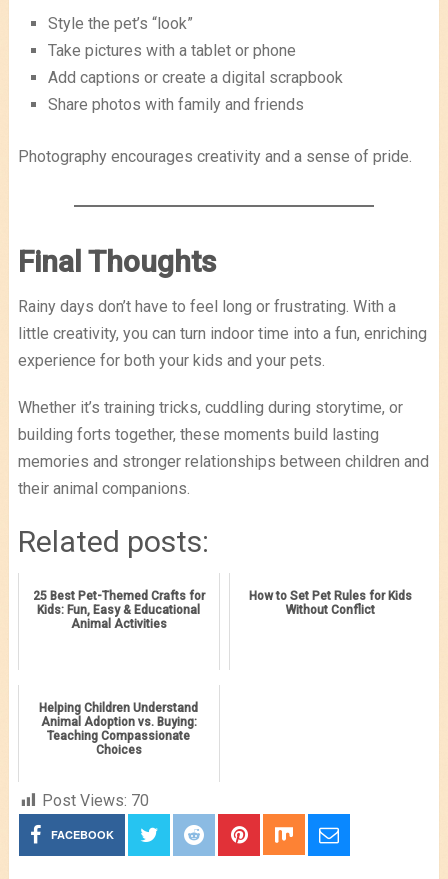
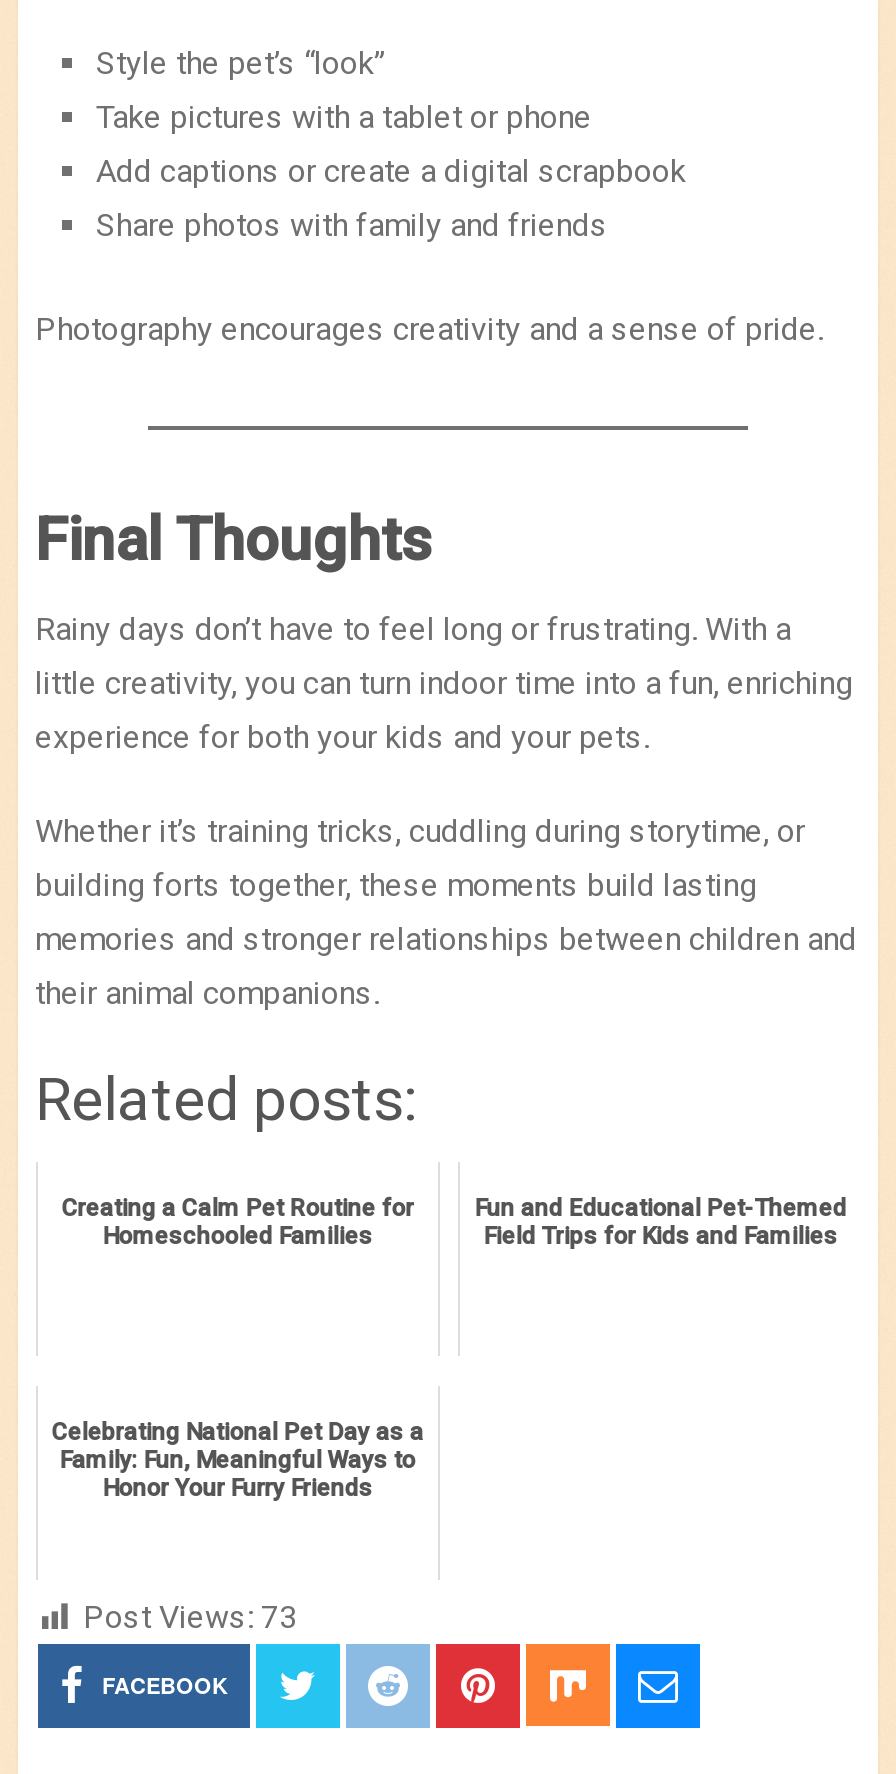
- 25 Best Pet-Themed Crafts for
- Kids: Fun, Easy & Educational
- Animal Activities
+ Creating a Calm Pet Routine for
+ Homeschooled Families

- How to Set Pet Rules for Kids
- Without Conflict
+ Fun and Educational Pet-Themed
+ Field Trips for Kids and Families

- Helping Children Understand
- Animal Adoption vs. Buying:
- Teaching Compassionate
- Choices
+ Celebrating National Pet Day as a
+ Family: Fun, Meaningful Ways to
+ Honor Your Furry Friends

- Post Views: 70
+ Post Views: 73
